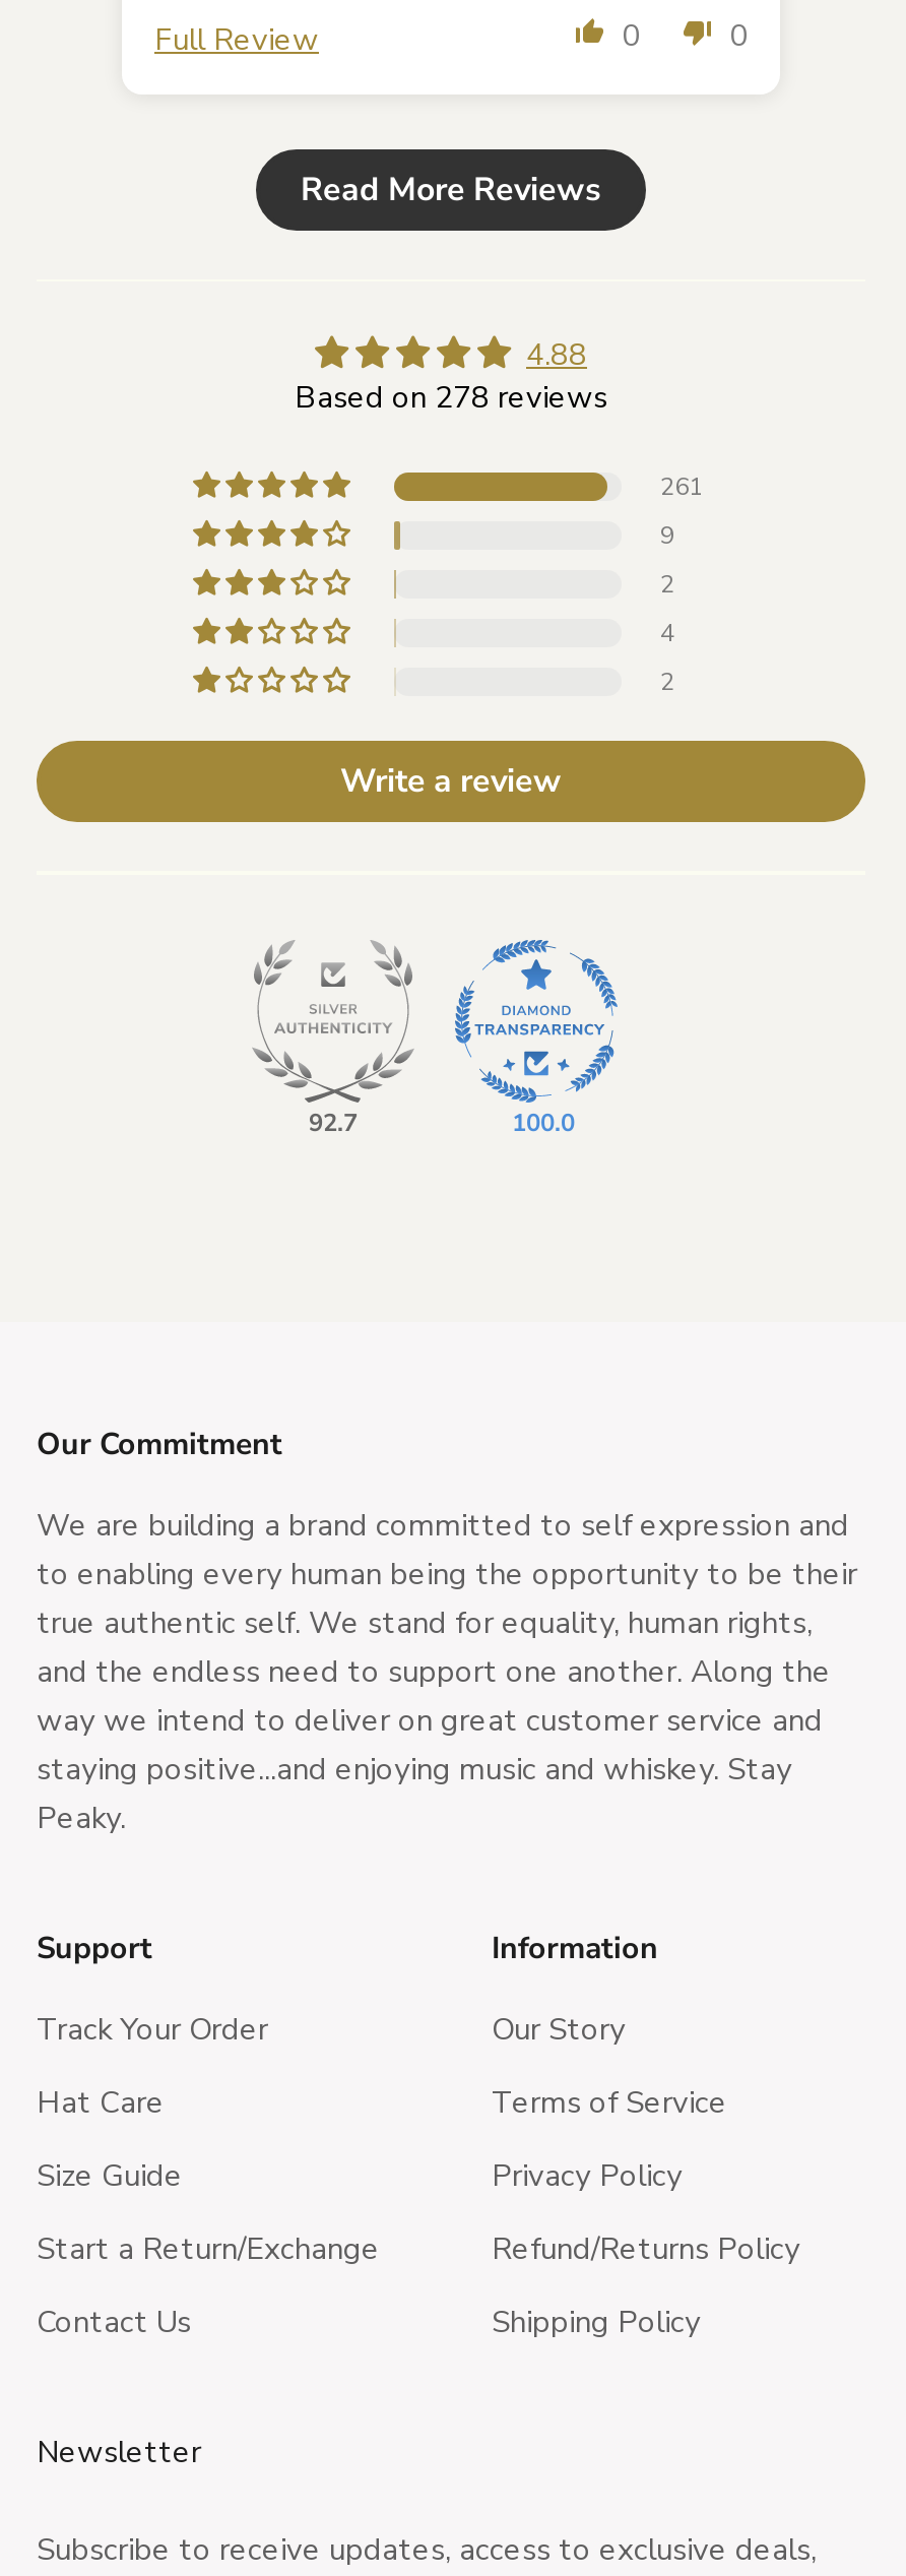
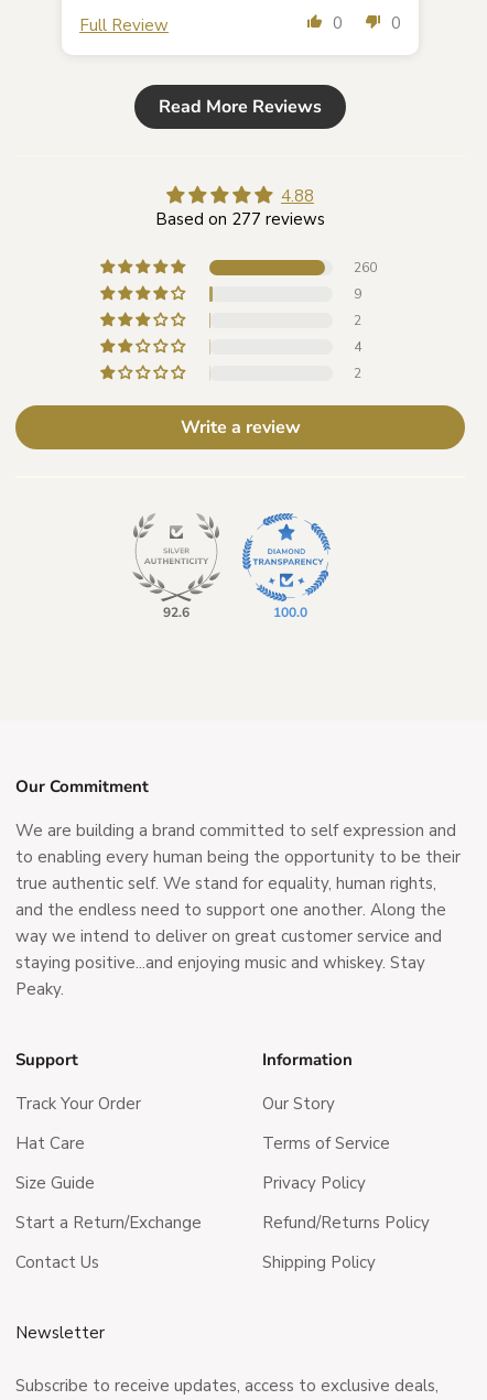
- Based on 278 reviews
+ Based on 277 reviews

- 261
+ 260

- 92.7
+ 92.6
